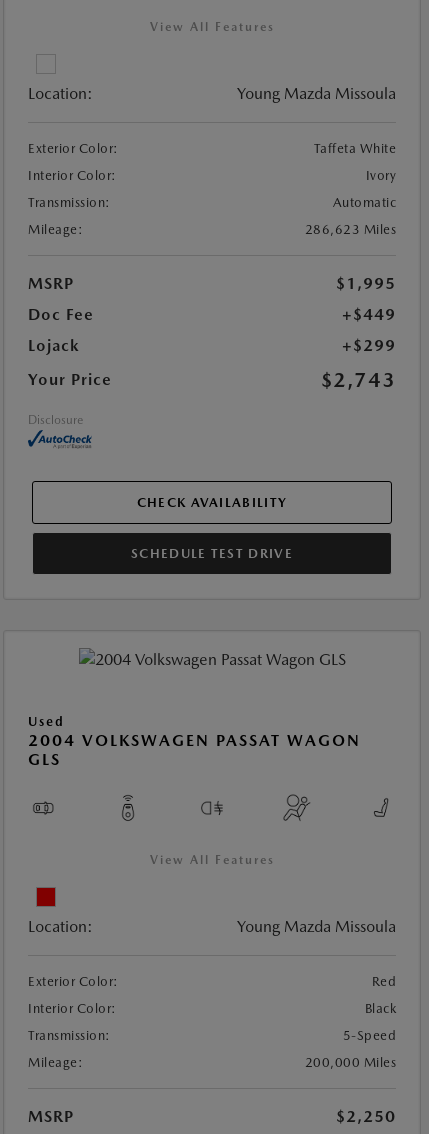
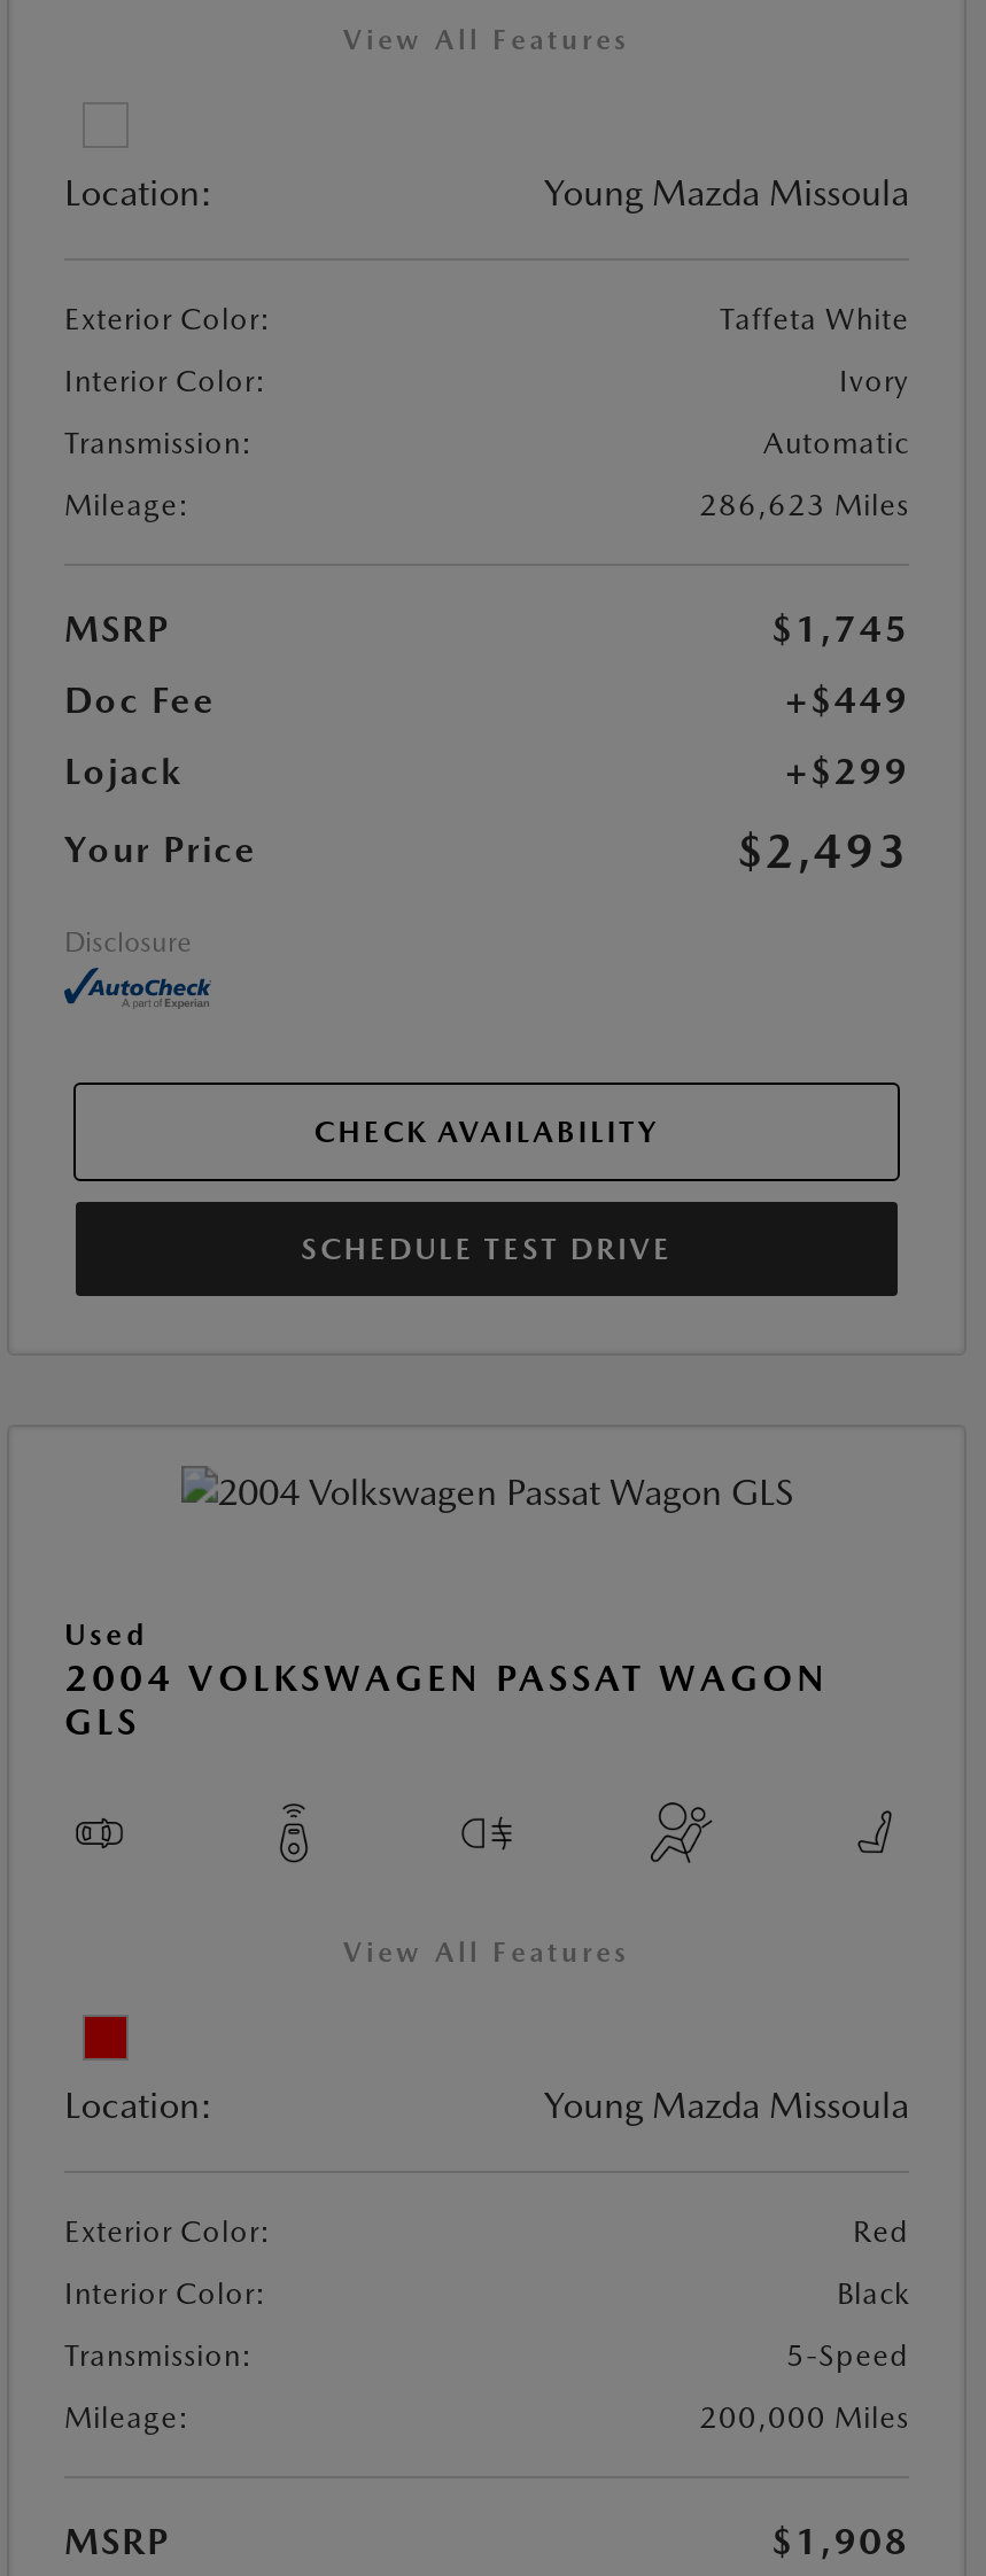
- $1,995
+ $1,745

- $2,743
+ $2,493

- $2,250
+ $1,908
